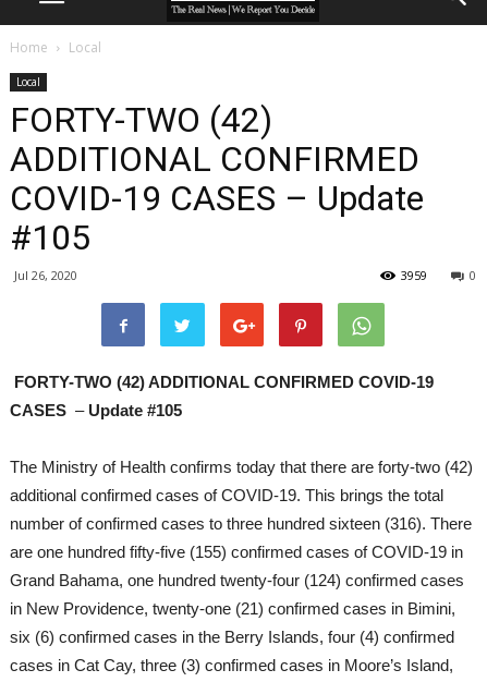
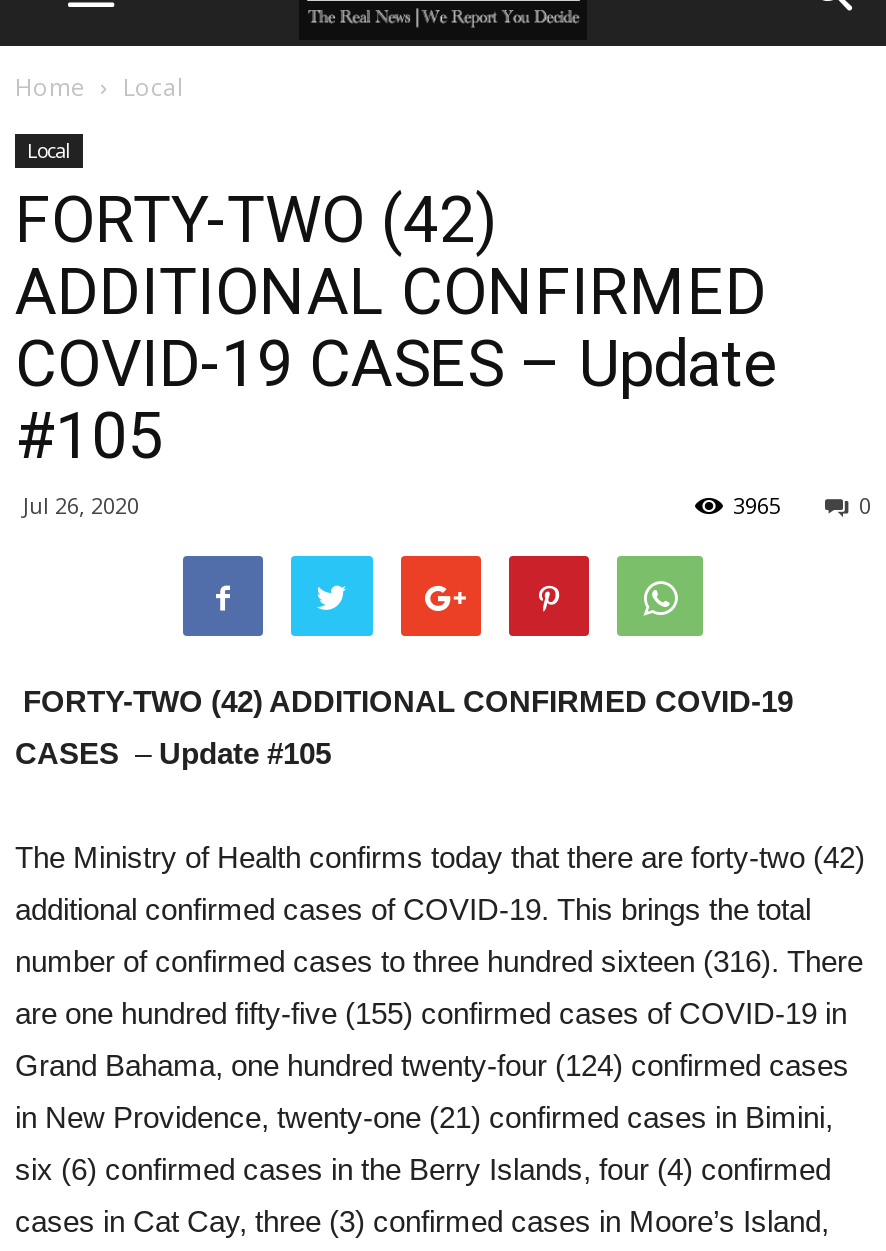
- 3959
+ 3965
